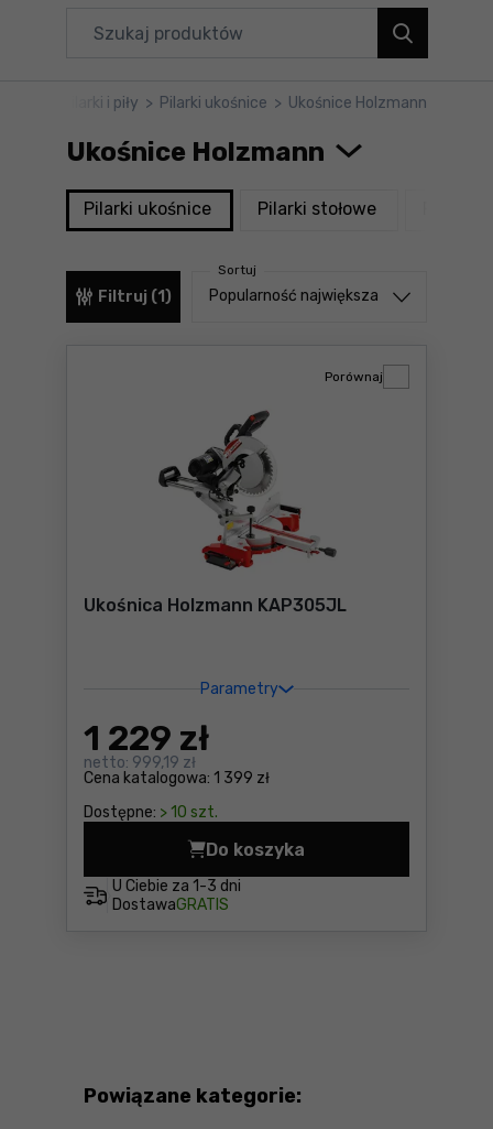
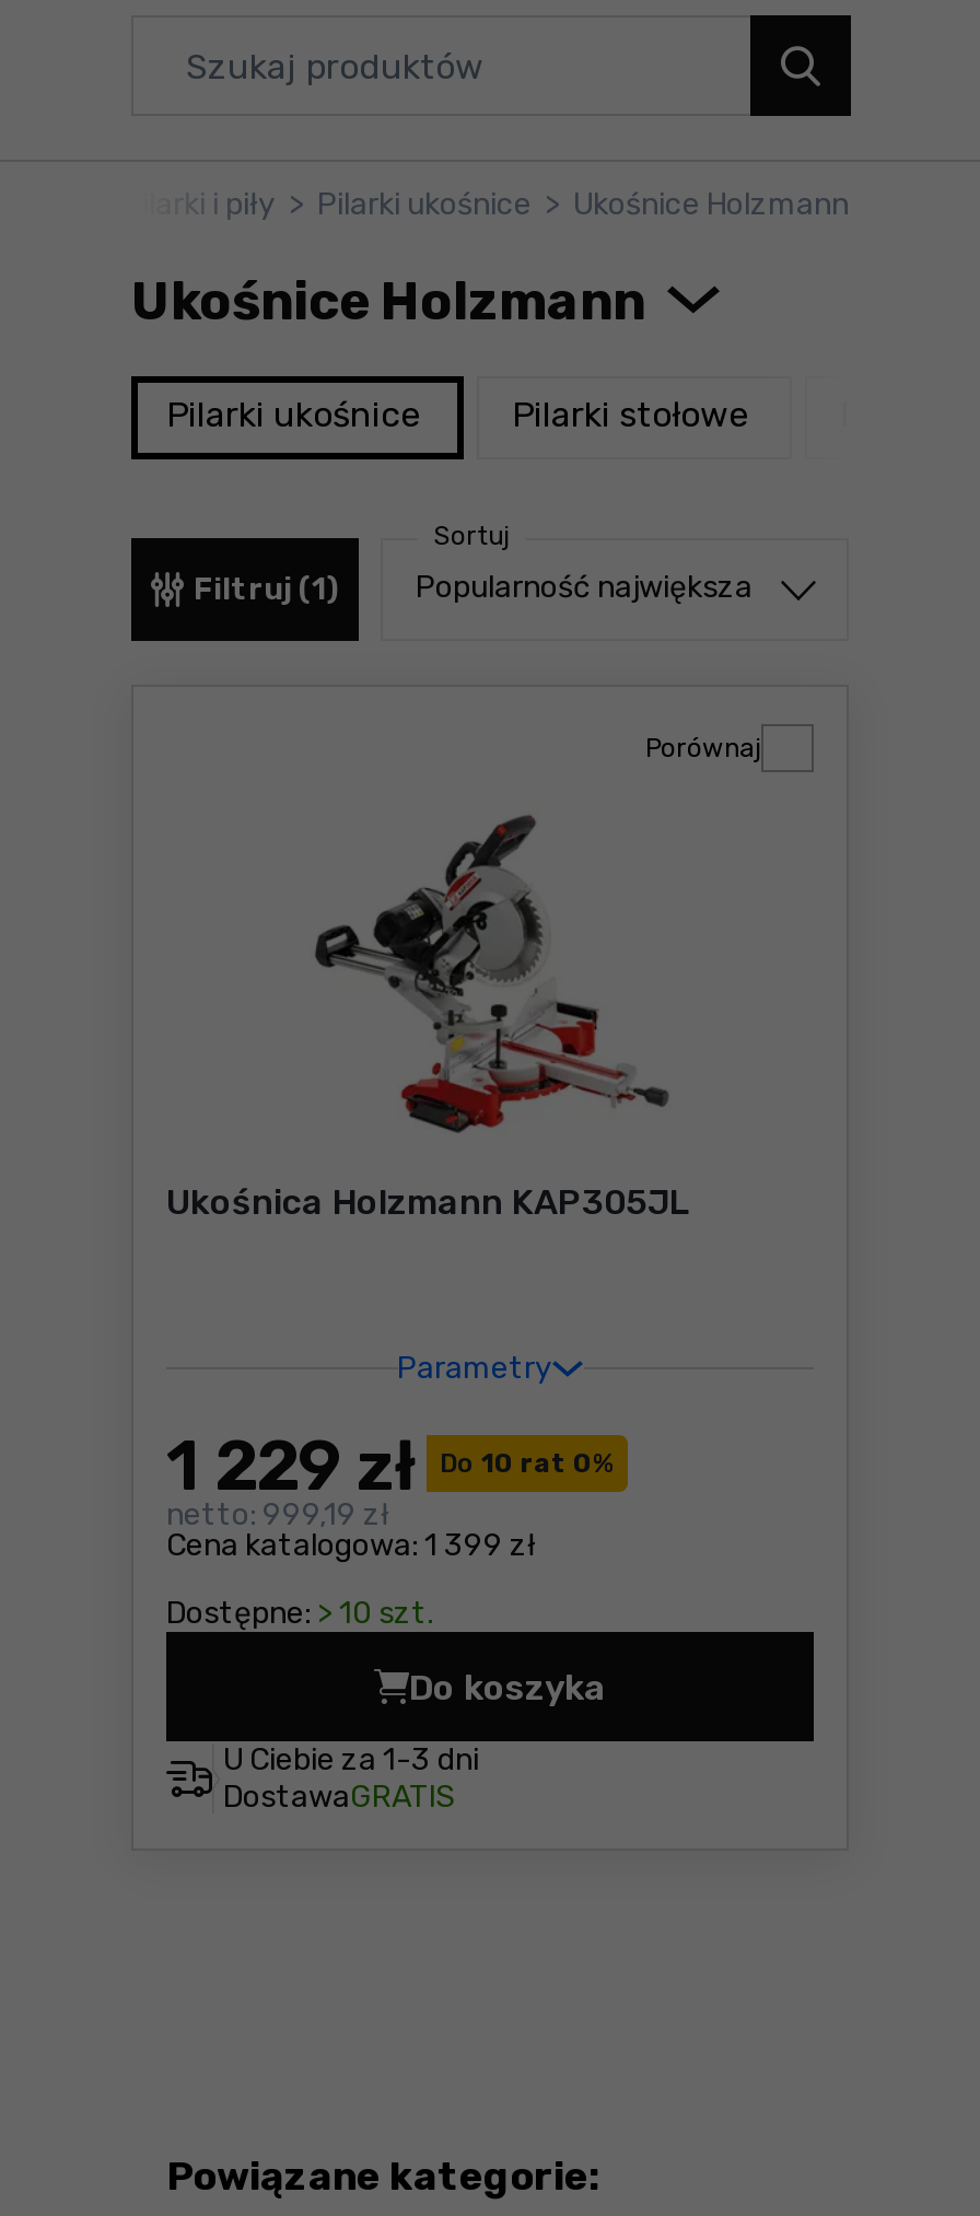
+ Do 10 rat 0%
